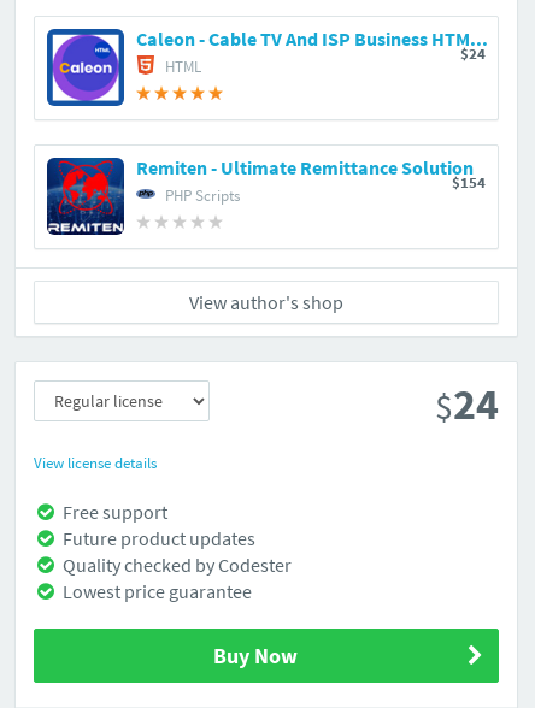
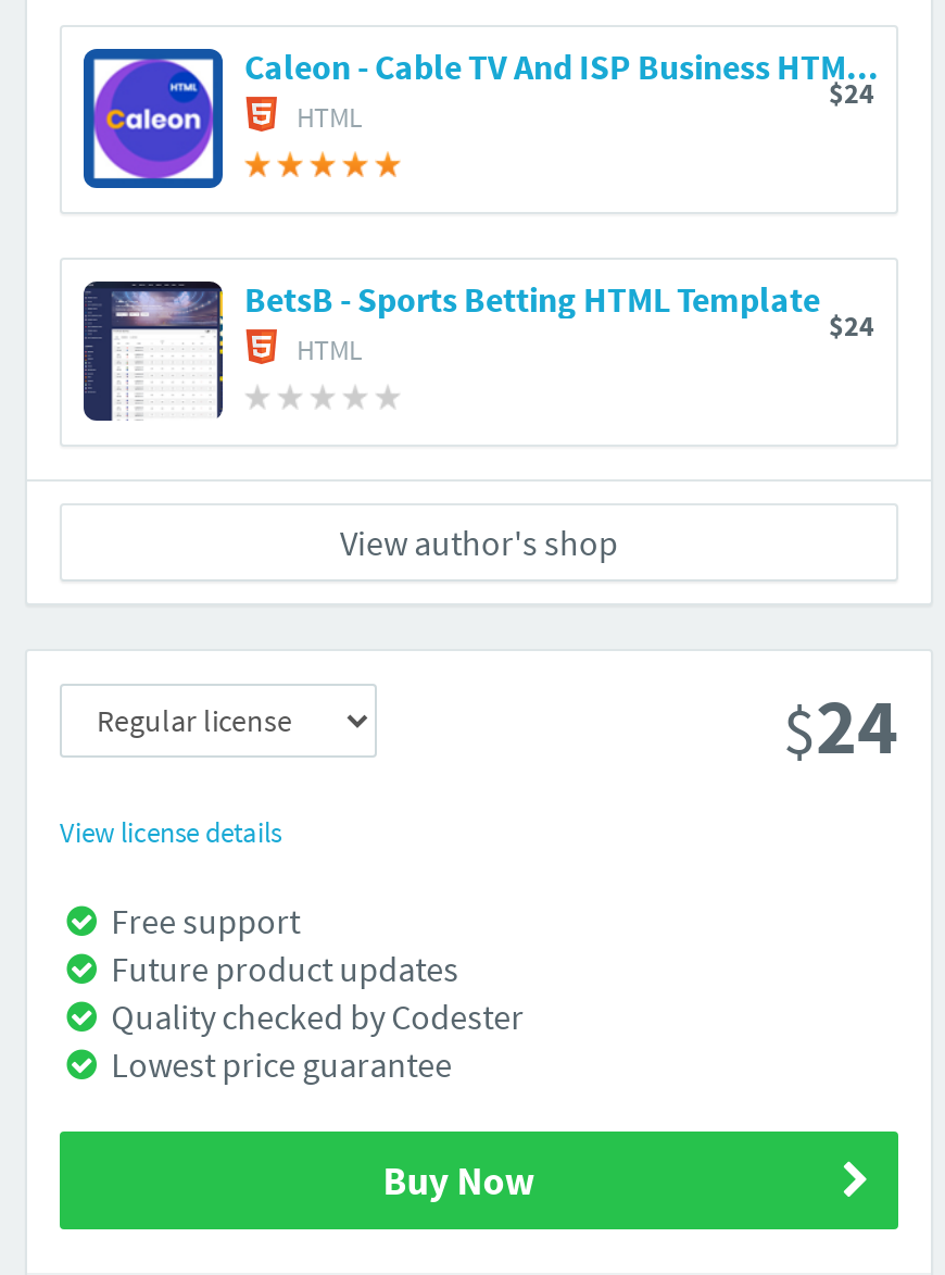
- [image]
- Remiten - Ultimate Remittance Solution
- PHP Scripts
+ [image]
+ BetsB - Sports Betting HTML Template
+ HTML

- $154
+ $24
